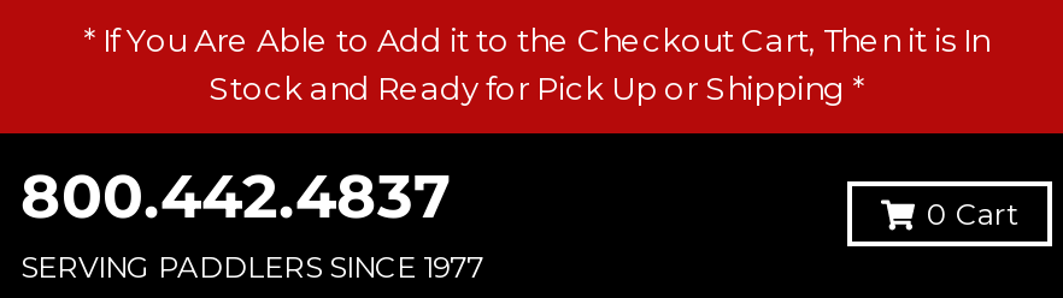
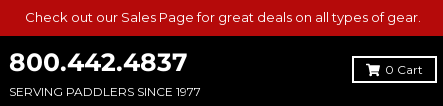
- * If You Are Able to Add it to the Checkout Cart, Then it is In
- Stock and Ready for Pick Up or Shipping *
+ Check out our Sales Page for great deals on all types of gear.
